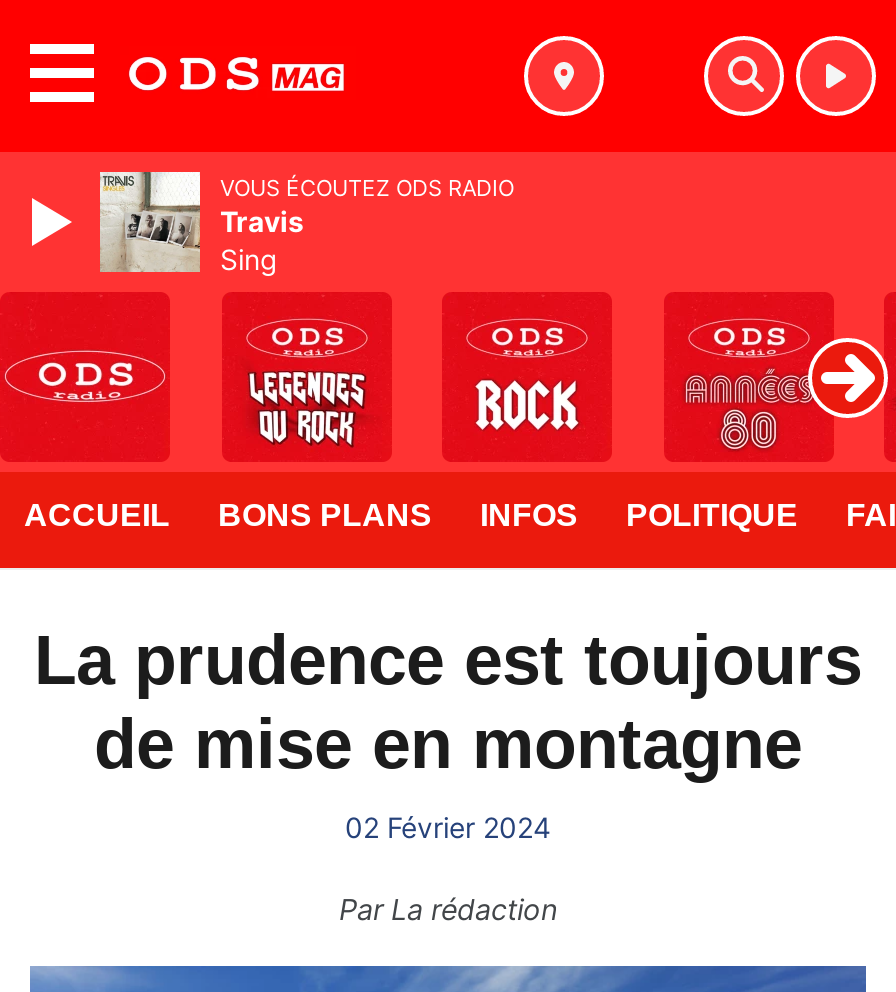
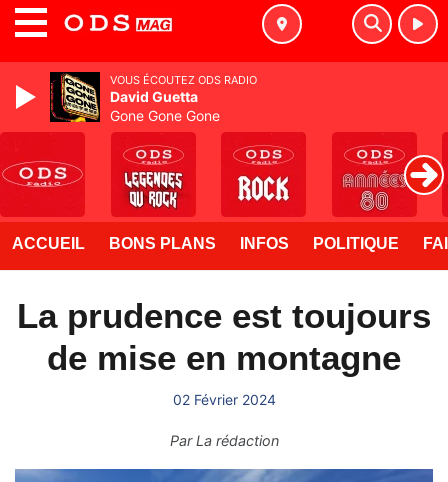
- [image]
- Travis
- Sing
+ [image]
+ David Guetta
+ Gone Gone Gone
